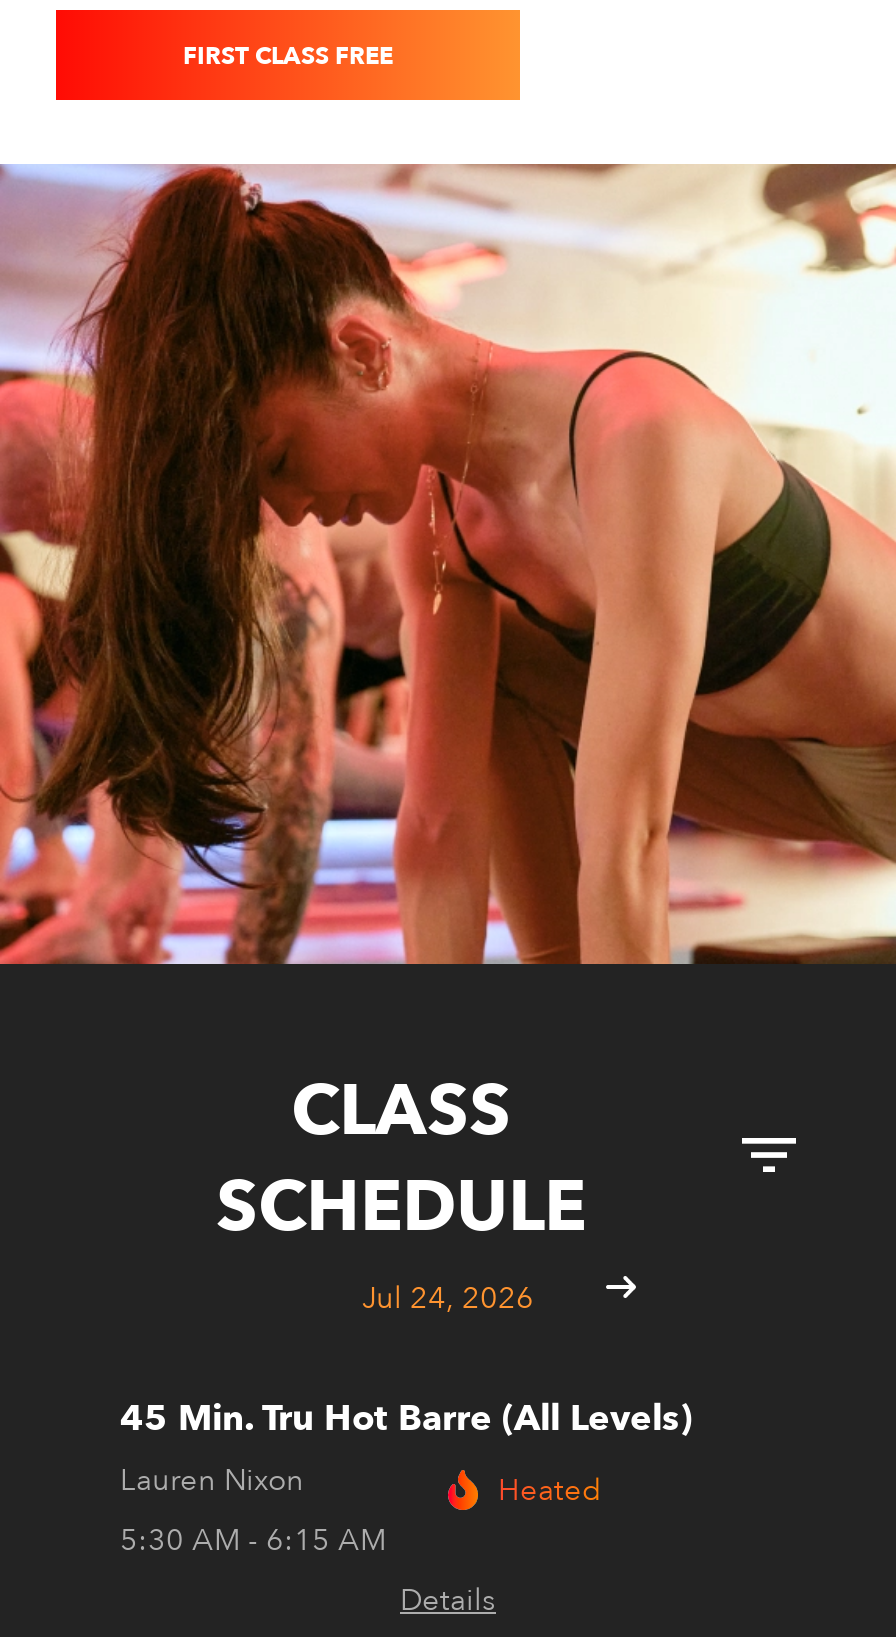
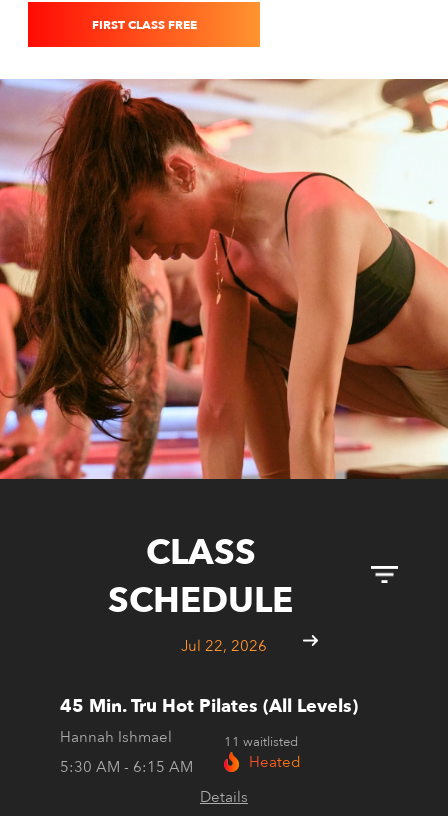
+ 11 waitlisted

- Jul 24, 2026
+ Jul 22, 2026

- 45 Min. Tru Hot Barre (All Levels)
- Lauren Nixon
+ 45 Min. Tru Hot Pilates (All Levels)
+ Hannah Ishmael

moved down: Heated
